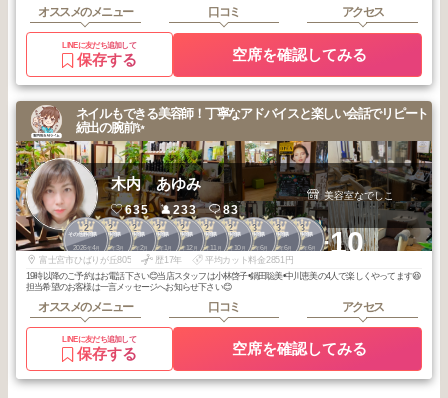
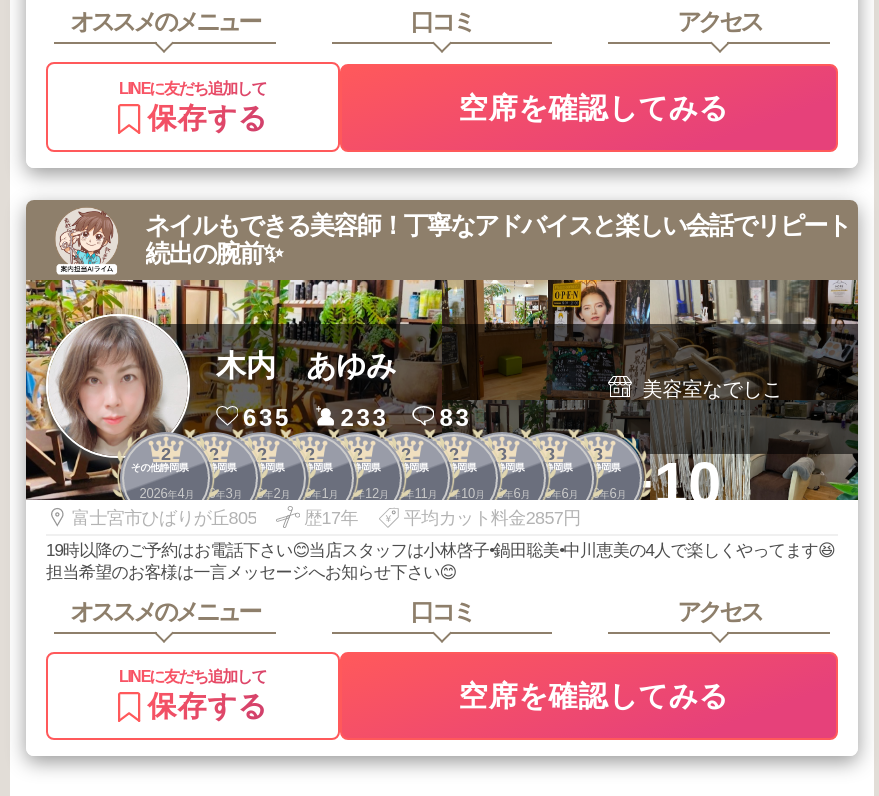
- 平均カット料金2851円
+ 平均カット料金2857円
